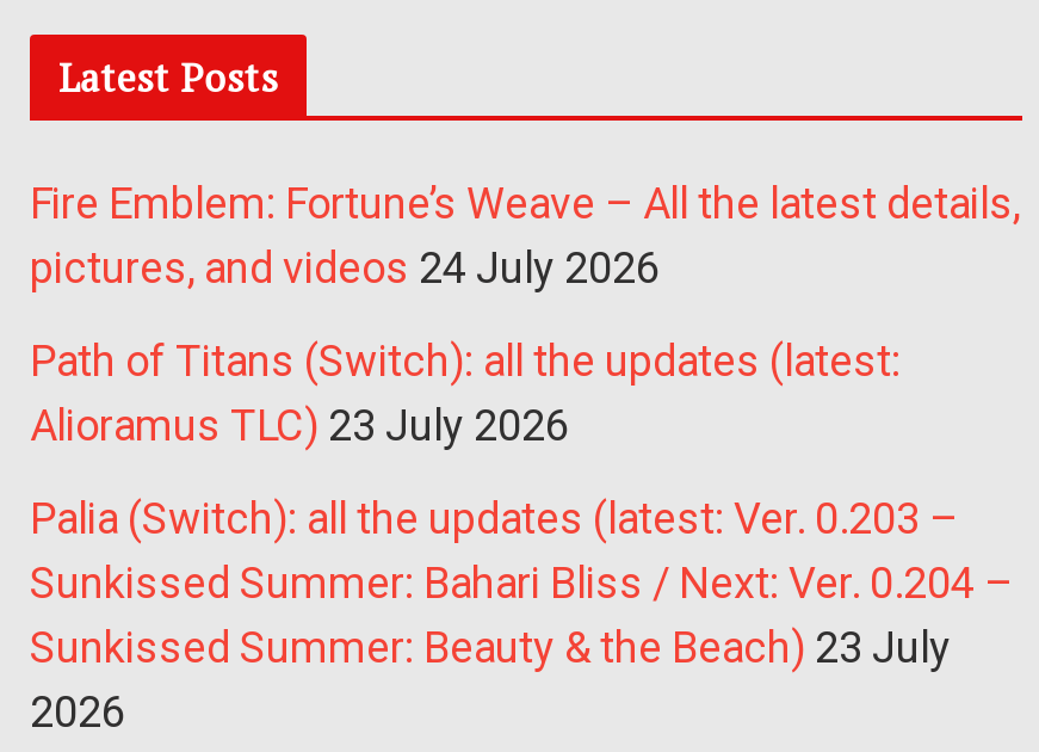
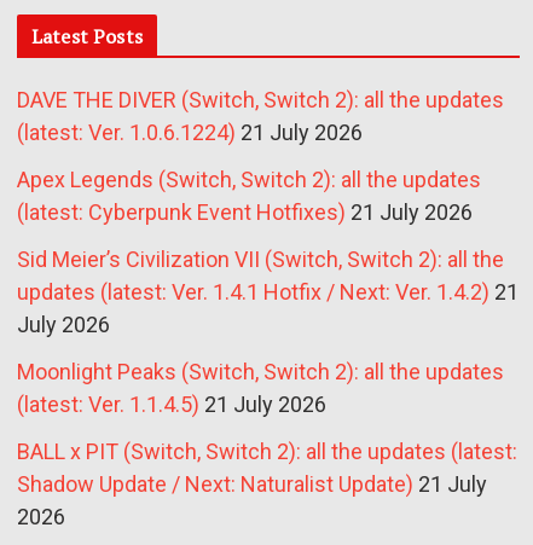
- Fire Emblem: Fortune’s Weave – All the latest details,
- pictures, and videos 24 July 2026
- Path of Titans (Switch): all the updates (latest:
- Alioramus TLC) 23 July 2026
- Palia (Switch): all the updates (latest: Ver. 0.203 –
- Sunkissed Summer: Bahari Bliss / Next: Ver. 0.204 –
- Sunkissed Summer: Beauty & the Beach) 23 July
+ DAVE THE DIVER (Switch, Switch 2): all the updates
+ (latest: Ver. 1.0.6.1224) 21 July 2026
+ Apex Legends (Switch, Switch 2): all the updates
+ (latest: Cyberpunk Event Hotfixes) 21 July 2026
+ Sid Meier’s Civilization VII (Switch, Switch 2): all the
+ updates (latest: Ver. 1.4.1 Hotfix / Next: Ver. 1.4.2) 21
+ July 2026
+ Moonlight Peaks (Switch, Switch 2): all the updates
+ (latest: Ver. 1.1.4.5) 21 July 2026
+ BALL x PIT (Switch, Switch 2): all the updates (latest:
+ Shadow Update / Next: Naturalist Update) 21 July
